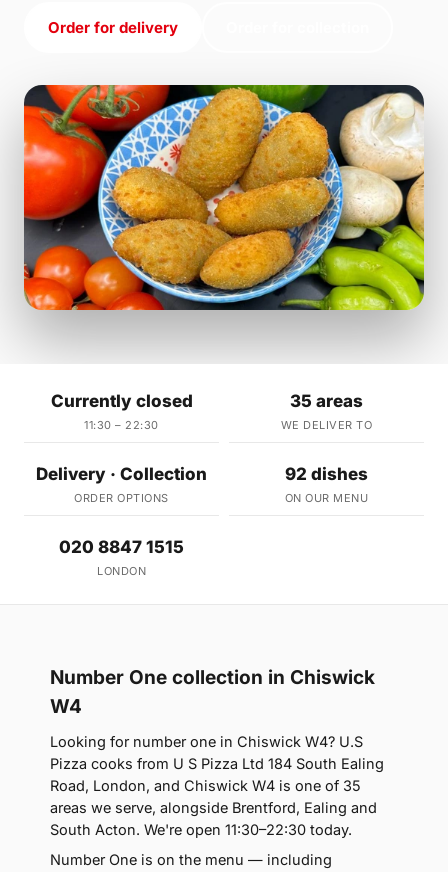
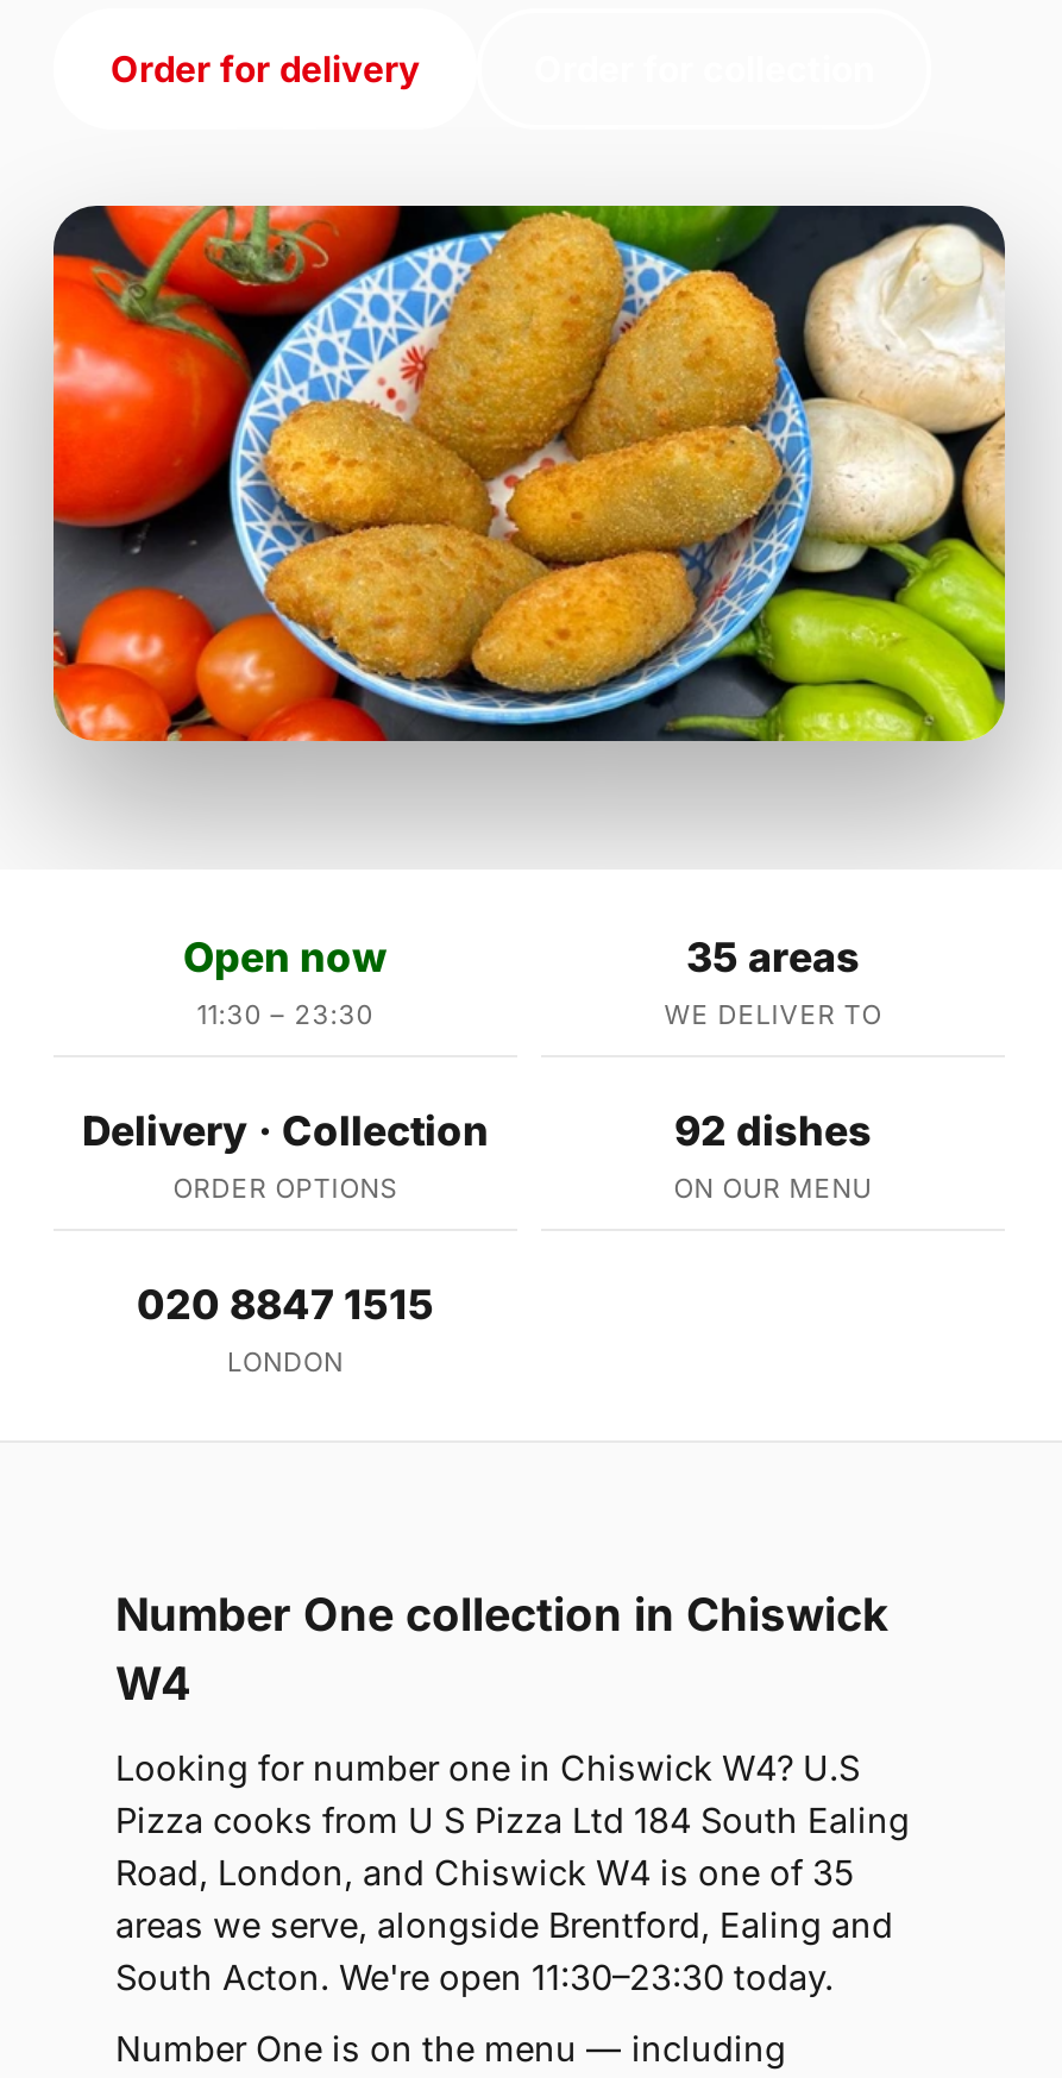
- Currently closed
- 11:30 – 22:30
+ Open now
+ 11:30 – 23:30

- South Acton. We're open 11:30–22:30 today.
+ South Acton. We're open 11:30–23:30 today.
